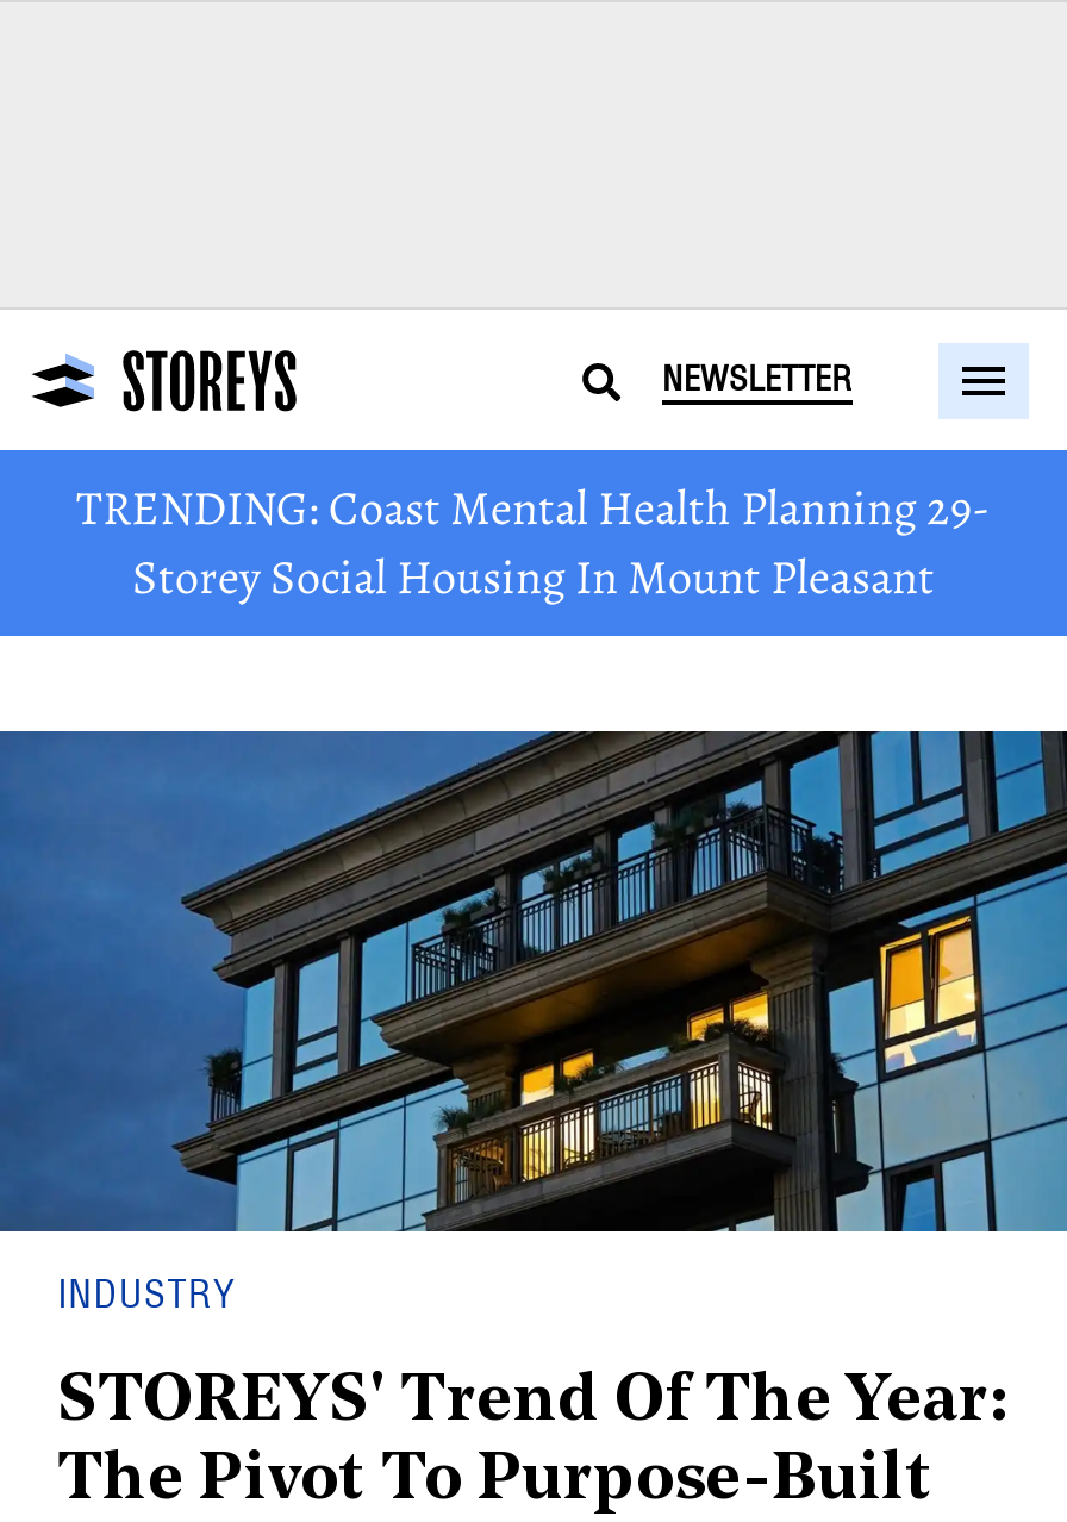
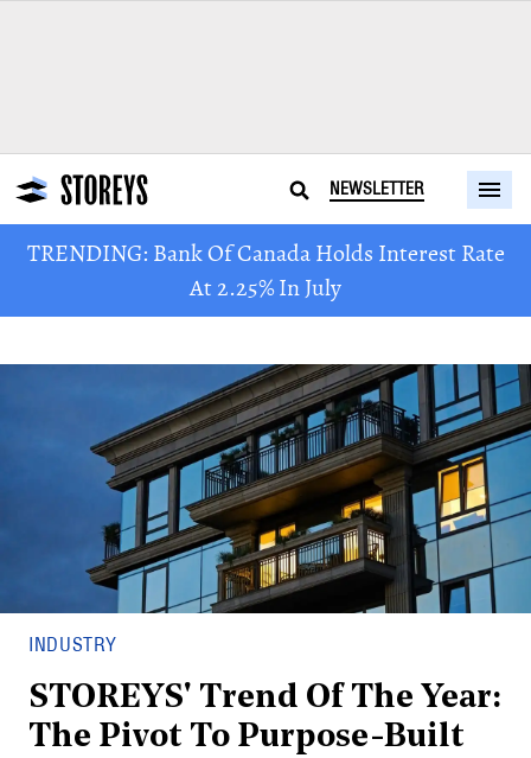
- TRENDING: Coast Mental Health Planning 29-
- Storey Social Housing In Mount Pleasant
+ TRENDING: Bank Of Canada Holds Interest Rate
+ At 2.25% In July
